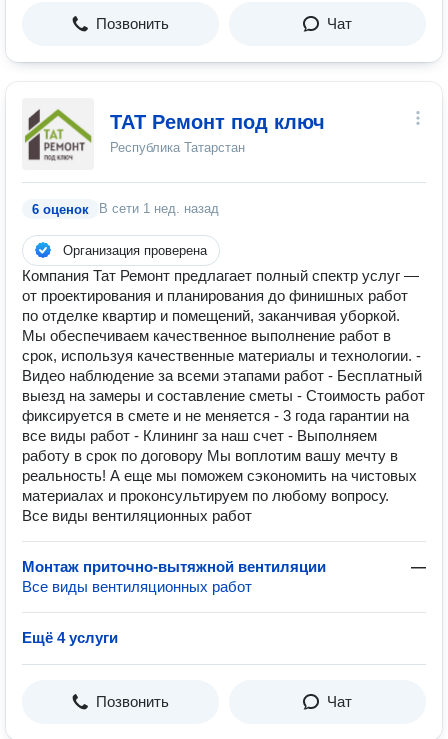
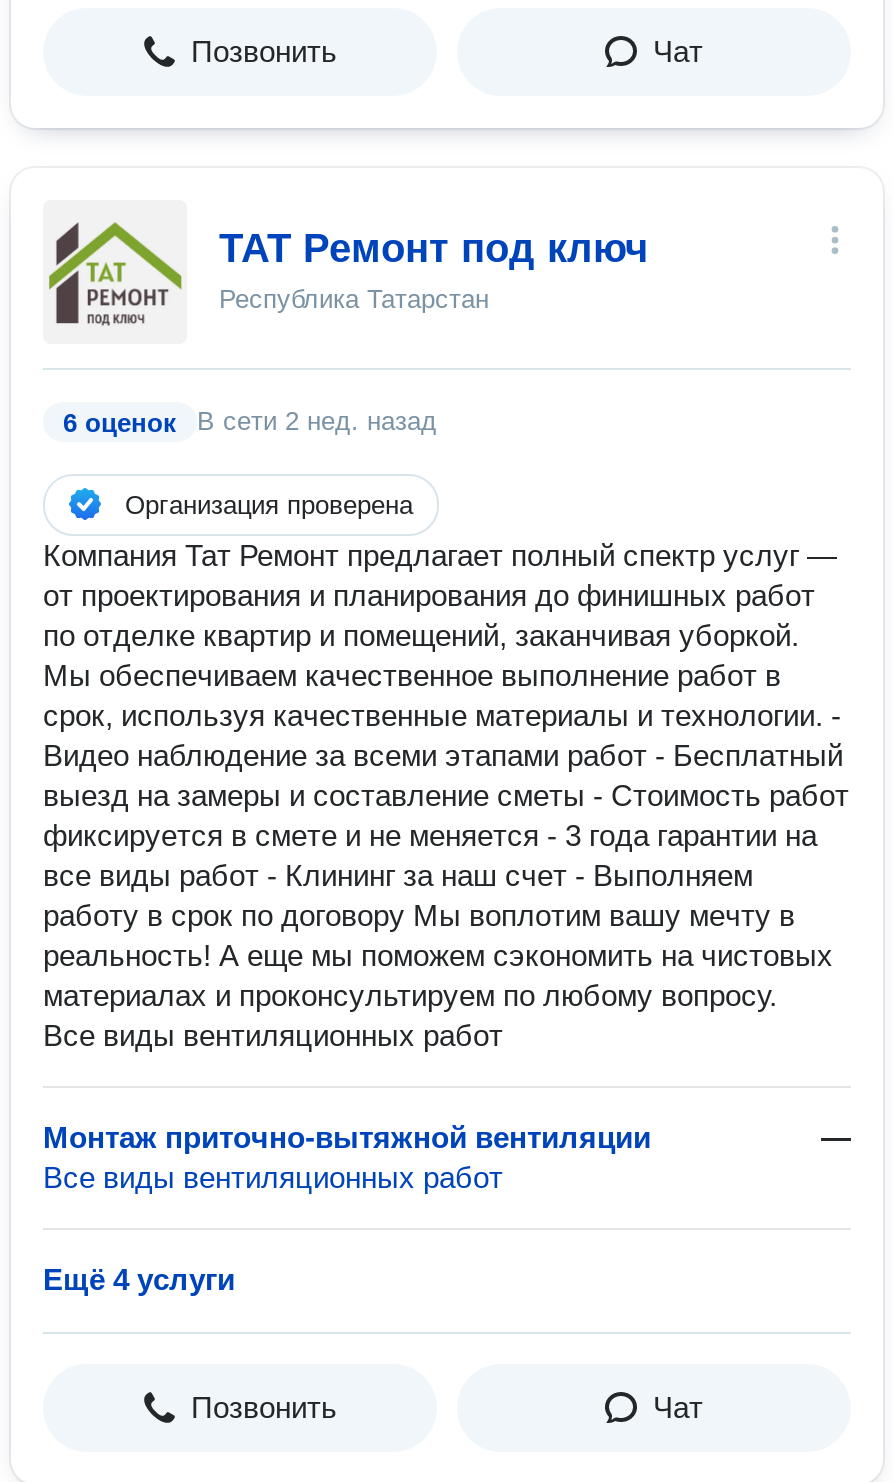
- В сети 1 нед. назад
+ В сети 2 нед. назад
